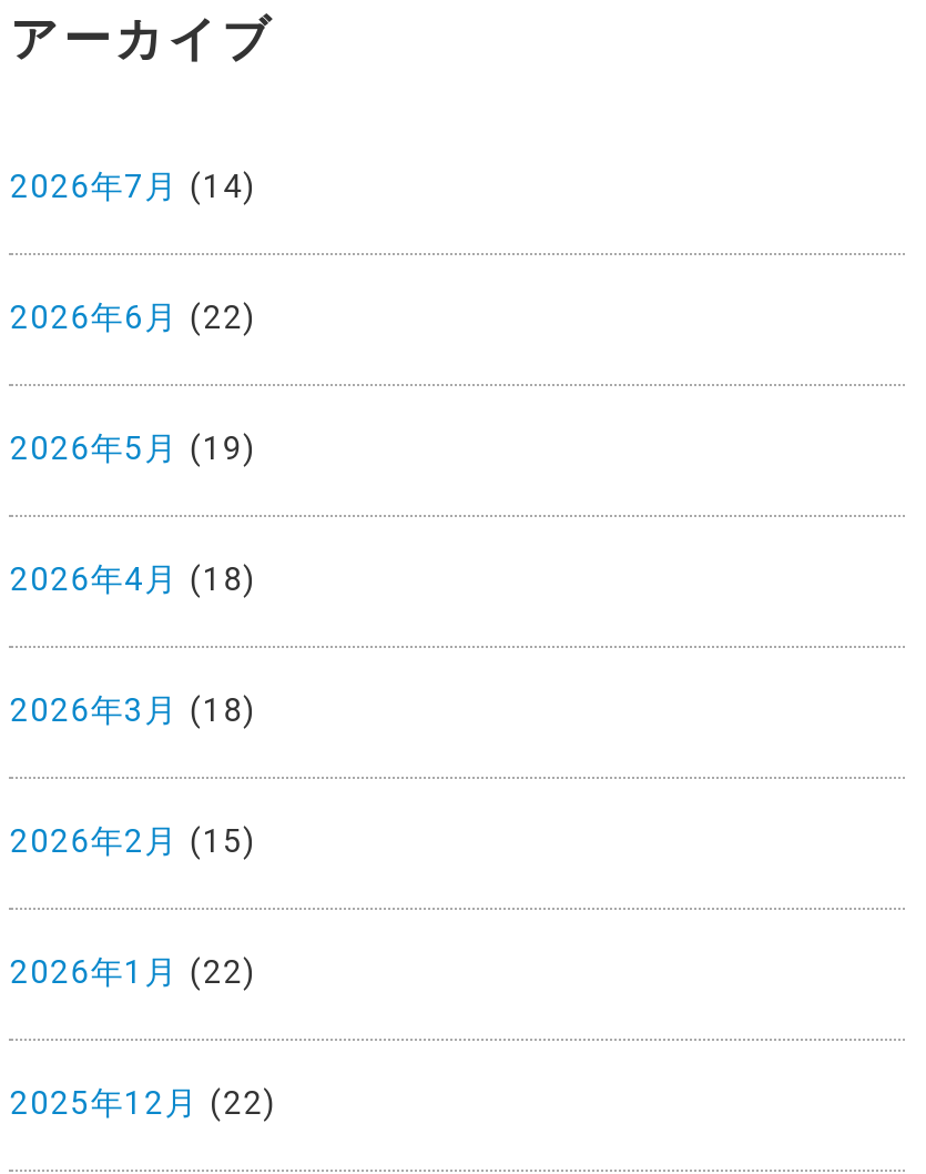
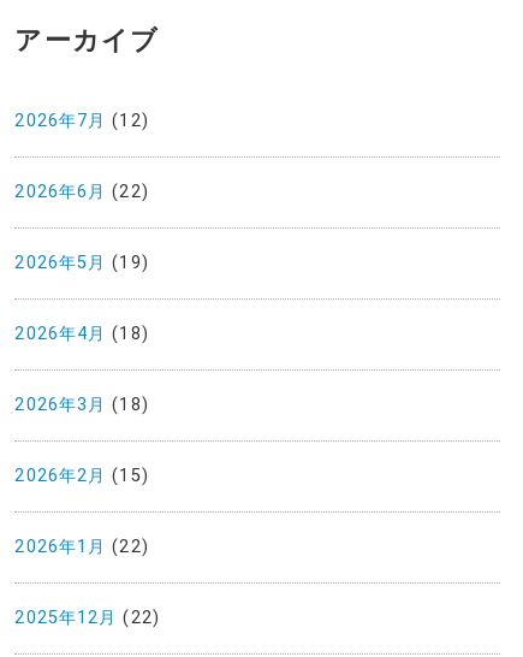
- 2026年7月(14)
+ 2026年7月(12)
